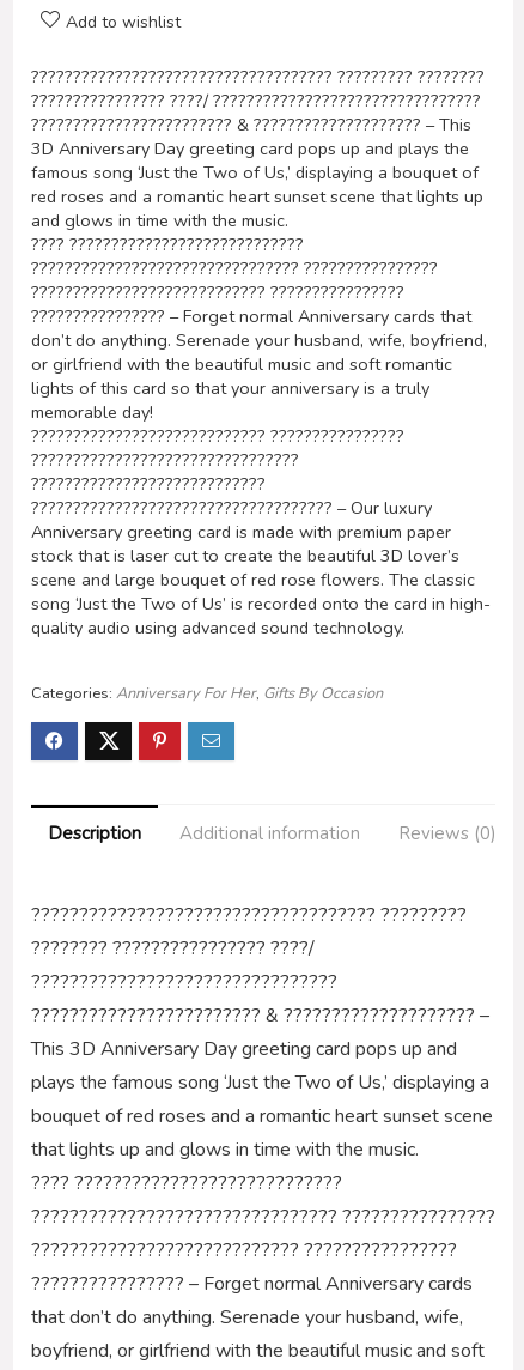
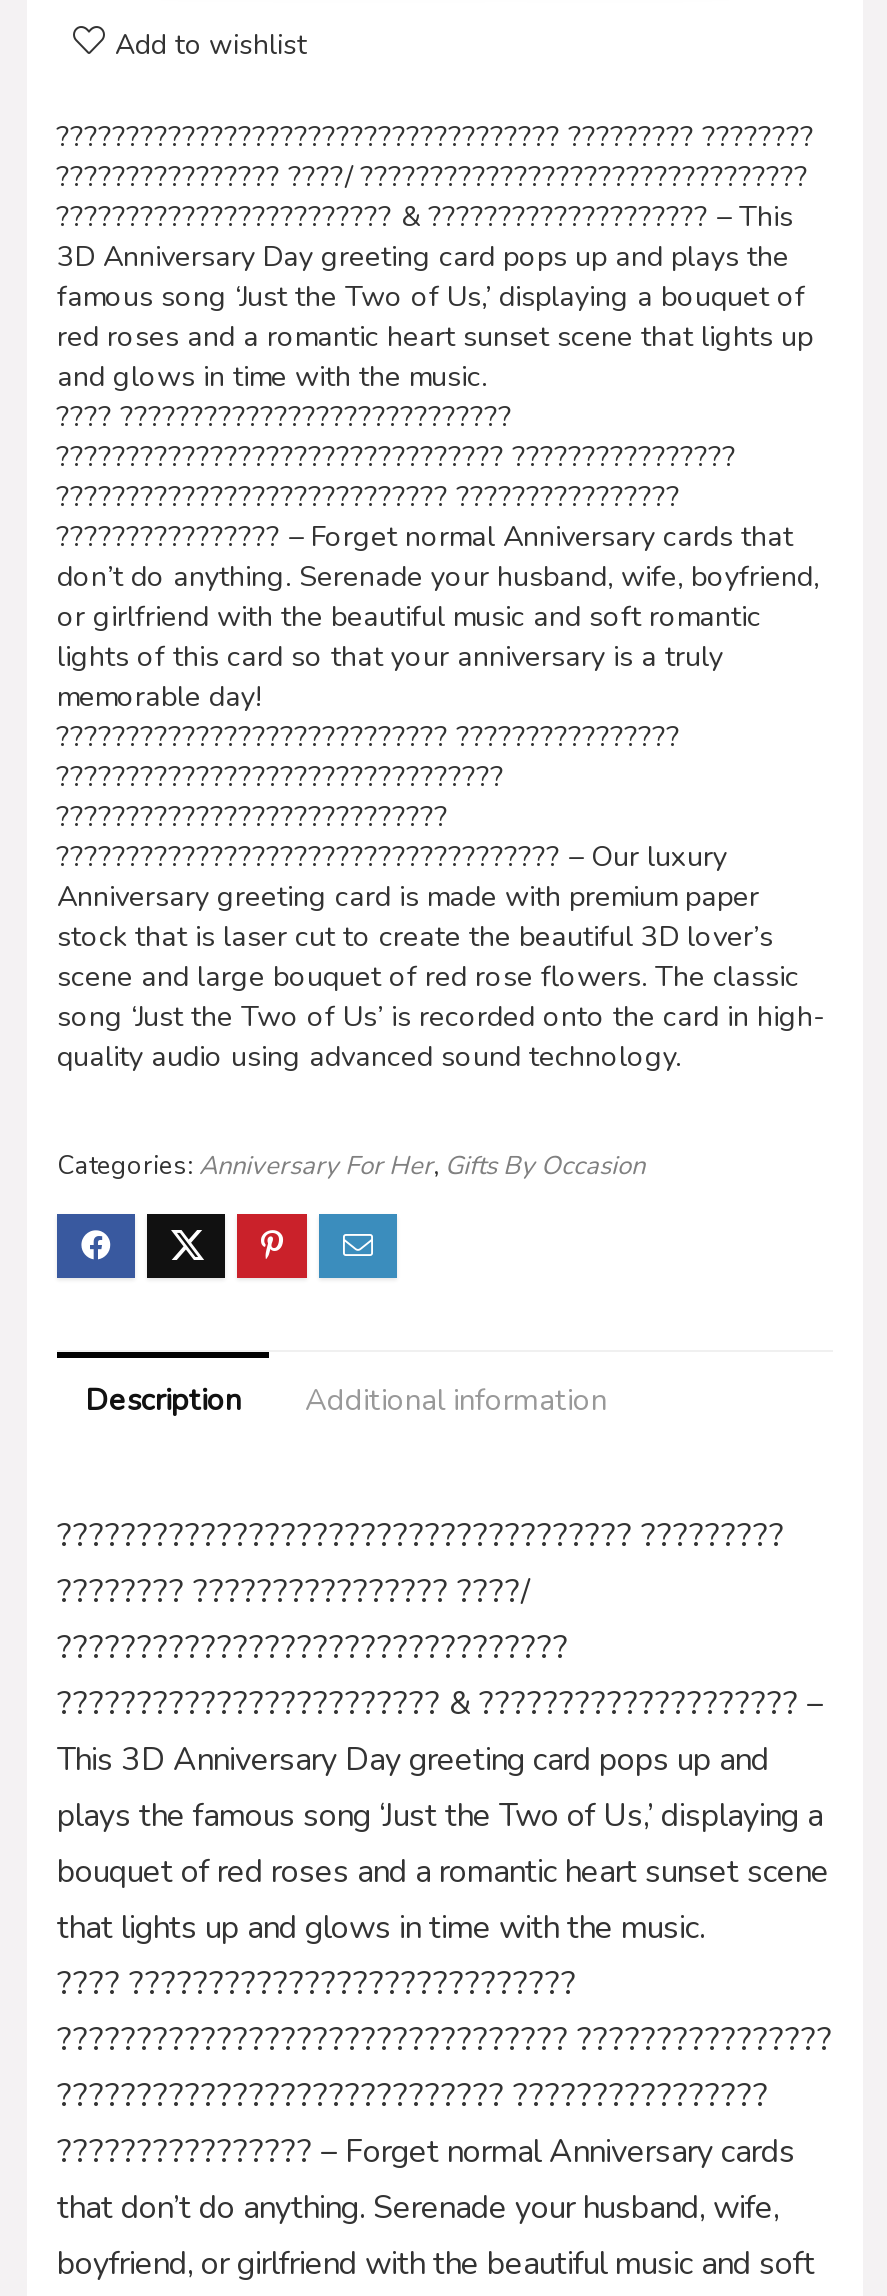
- Reviews (0)
